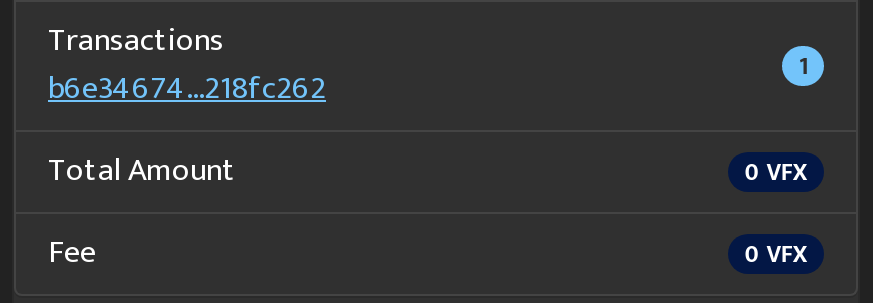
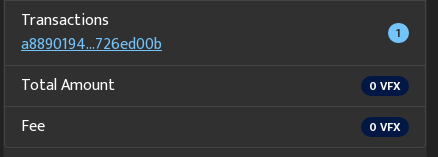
- b6e34674...218fc262
+ a8890194...726ed00b
